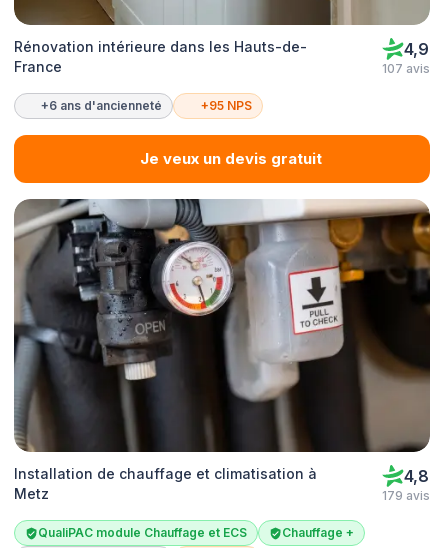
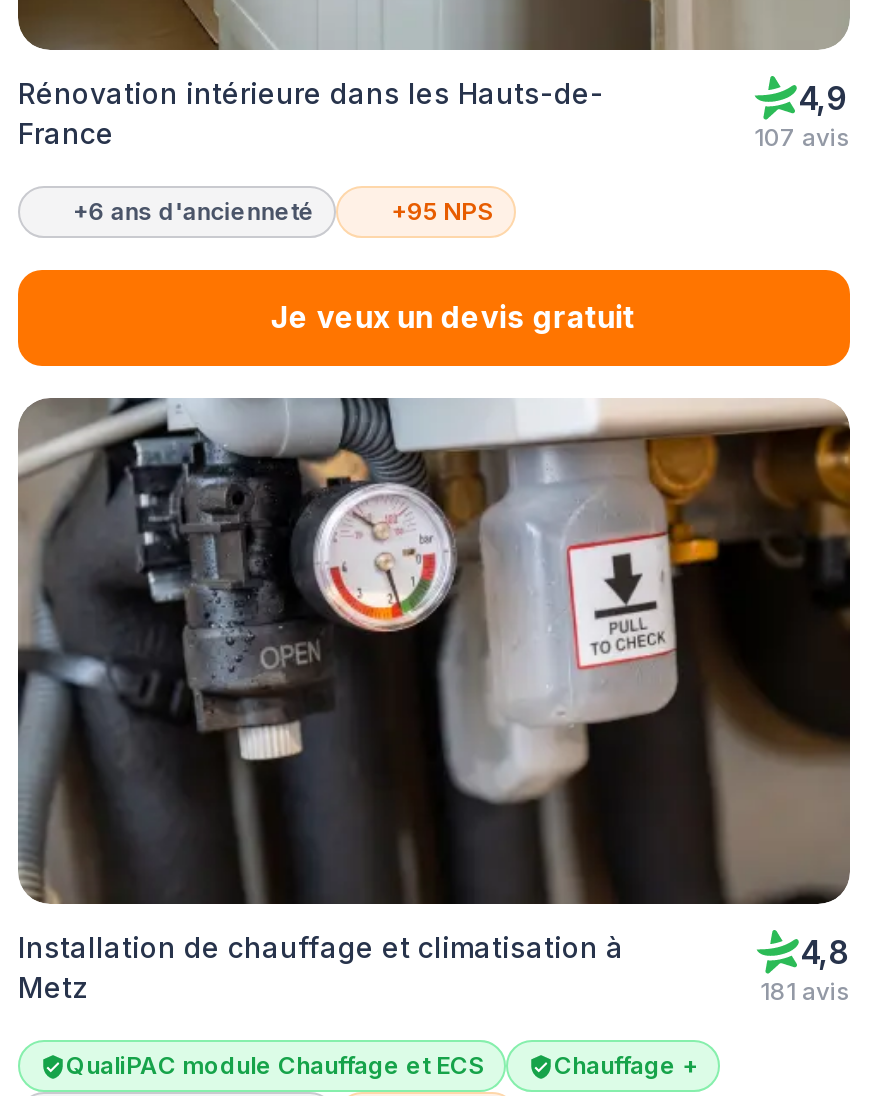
- 179 avis
+ 181 avis
